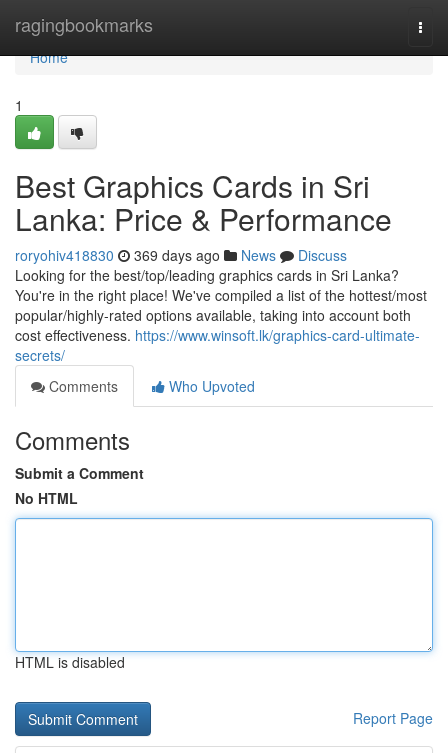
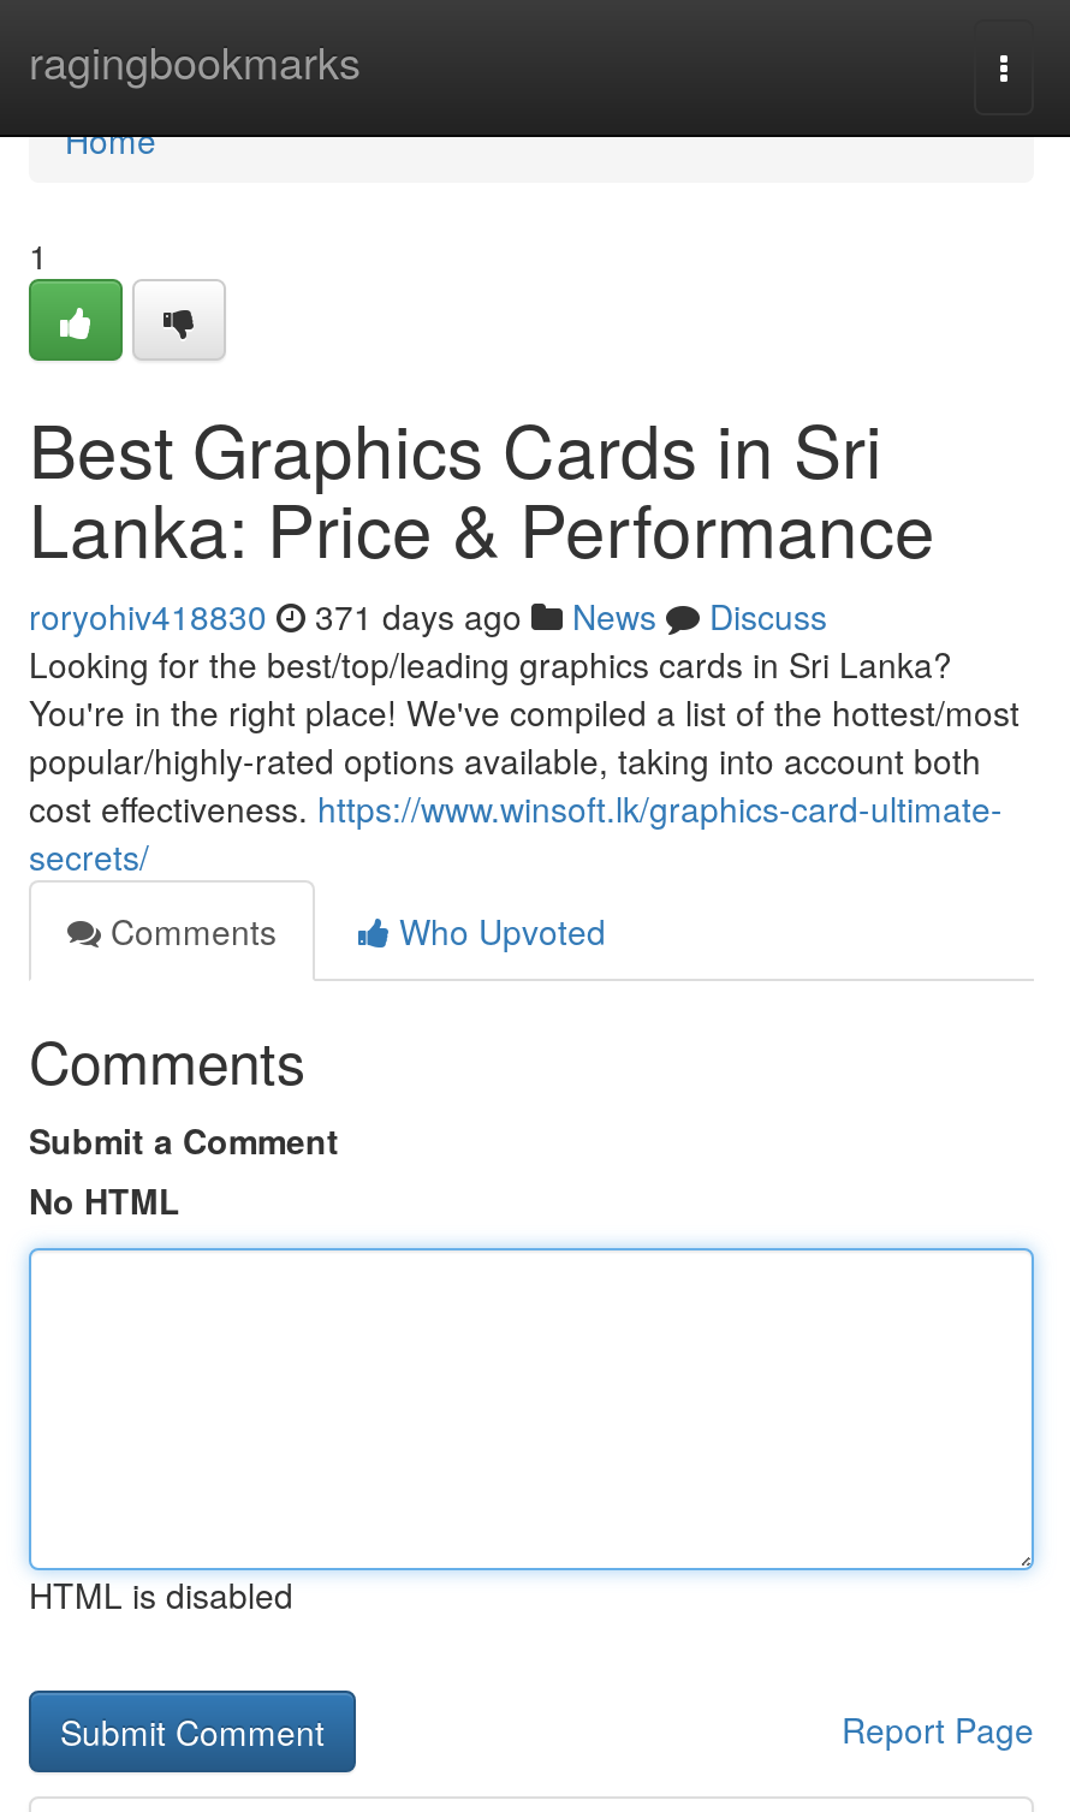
- roryohiv418830 369 days ago News Discuss
+ roryohiv418830 371 days ago News Discuss
